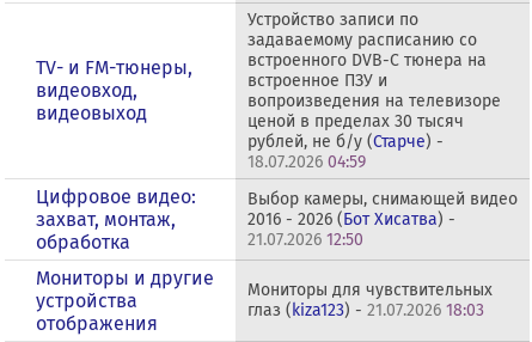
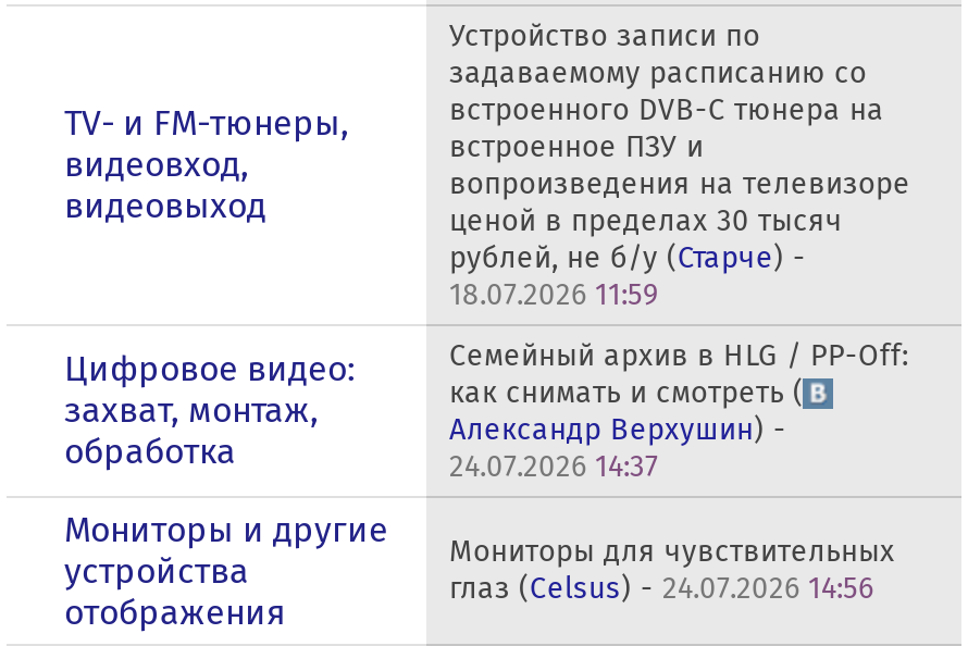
- 18.07.2026 04:59
+ 18.07.2026 11:59

- Выбор камеры, снимающей видео
- 2016 - 2026 (Бот Хисатва) -
- 21.07.2026 12:50
+ Семейный архив в HLG / PP-Off:
+ как снимать и смотреть (
+ Александр Верхушин) -
+ 24.07.2026 14:37

- глаз (kiza123) - 21.07.2026 18:03
+ глаз (Celsus) - 24.07.2026 14:56
